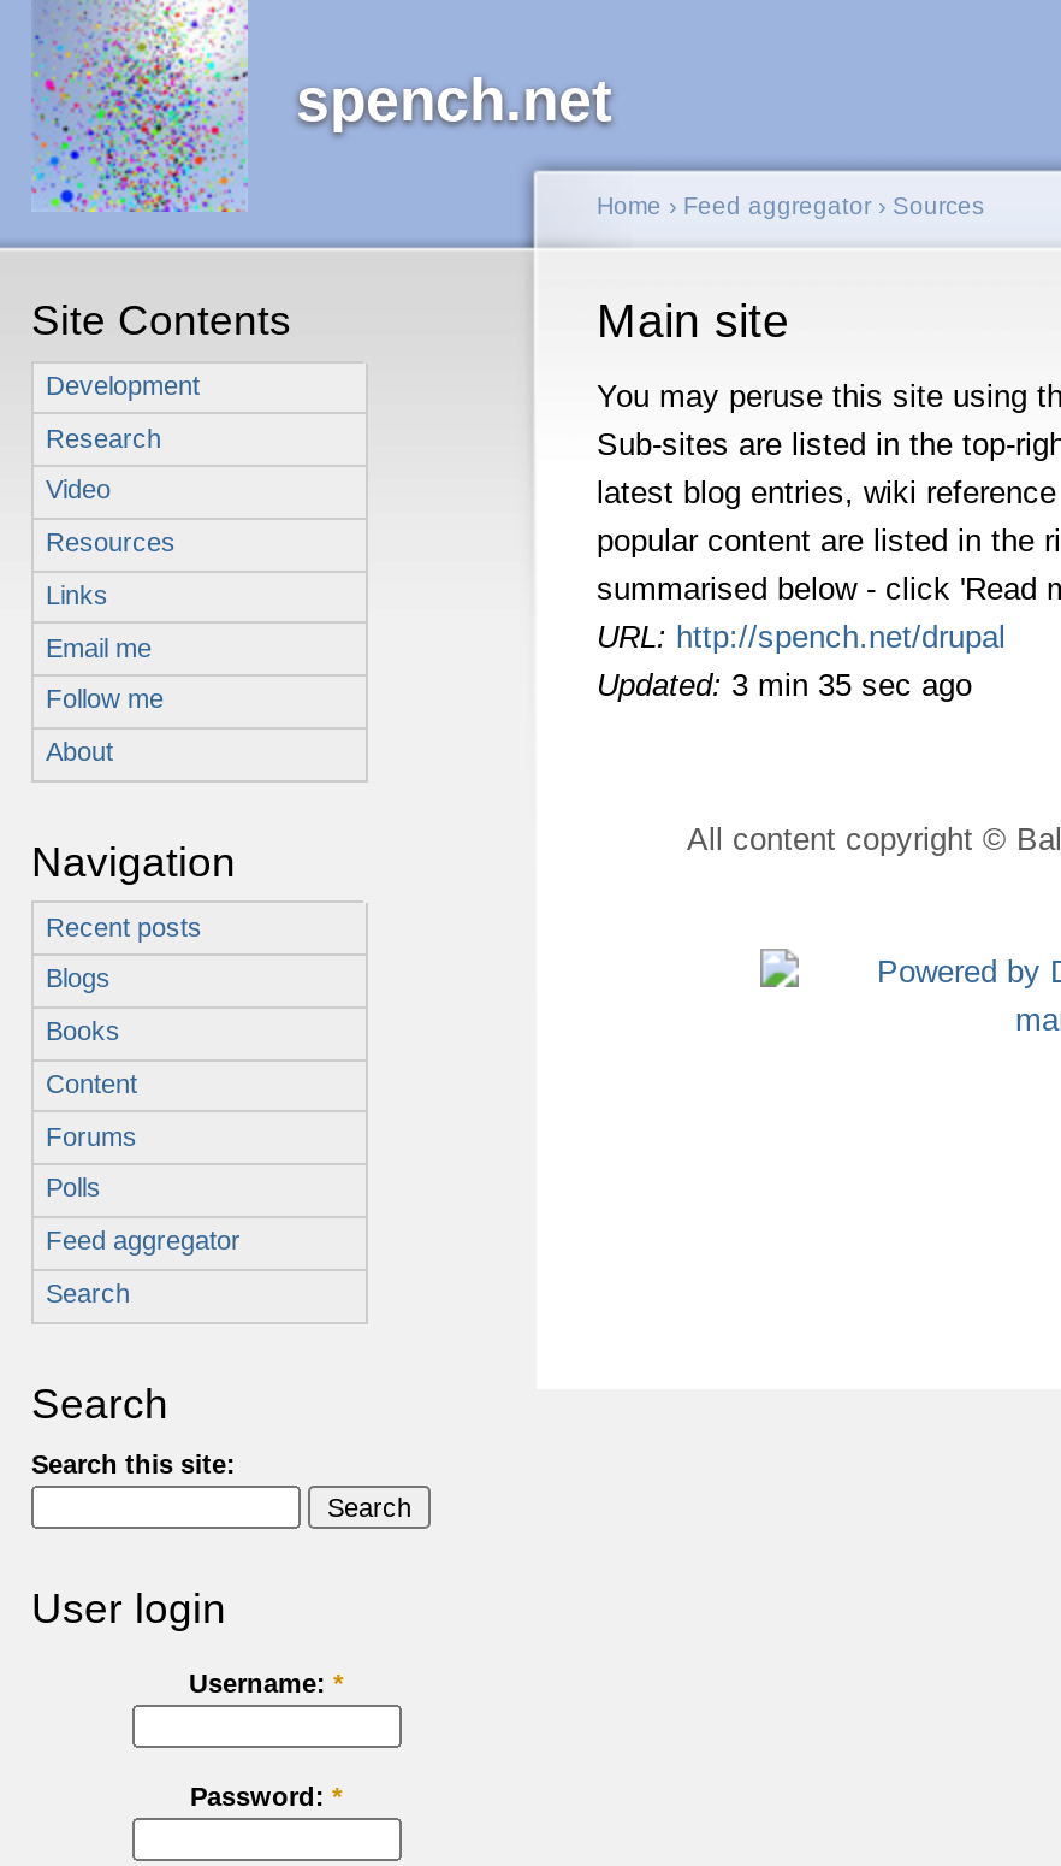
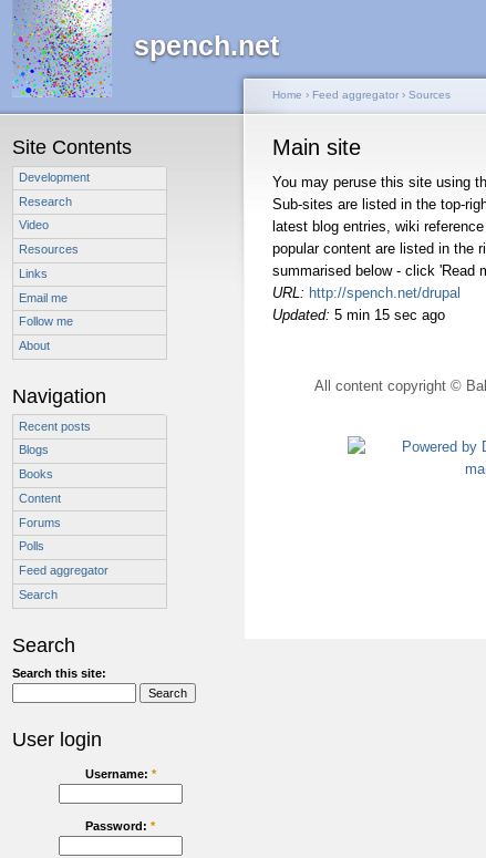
- Updated: 3 min 35 sec ago
+ Updated: 5 min 15 sec ago
